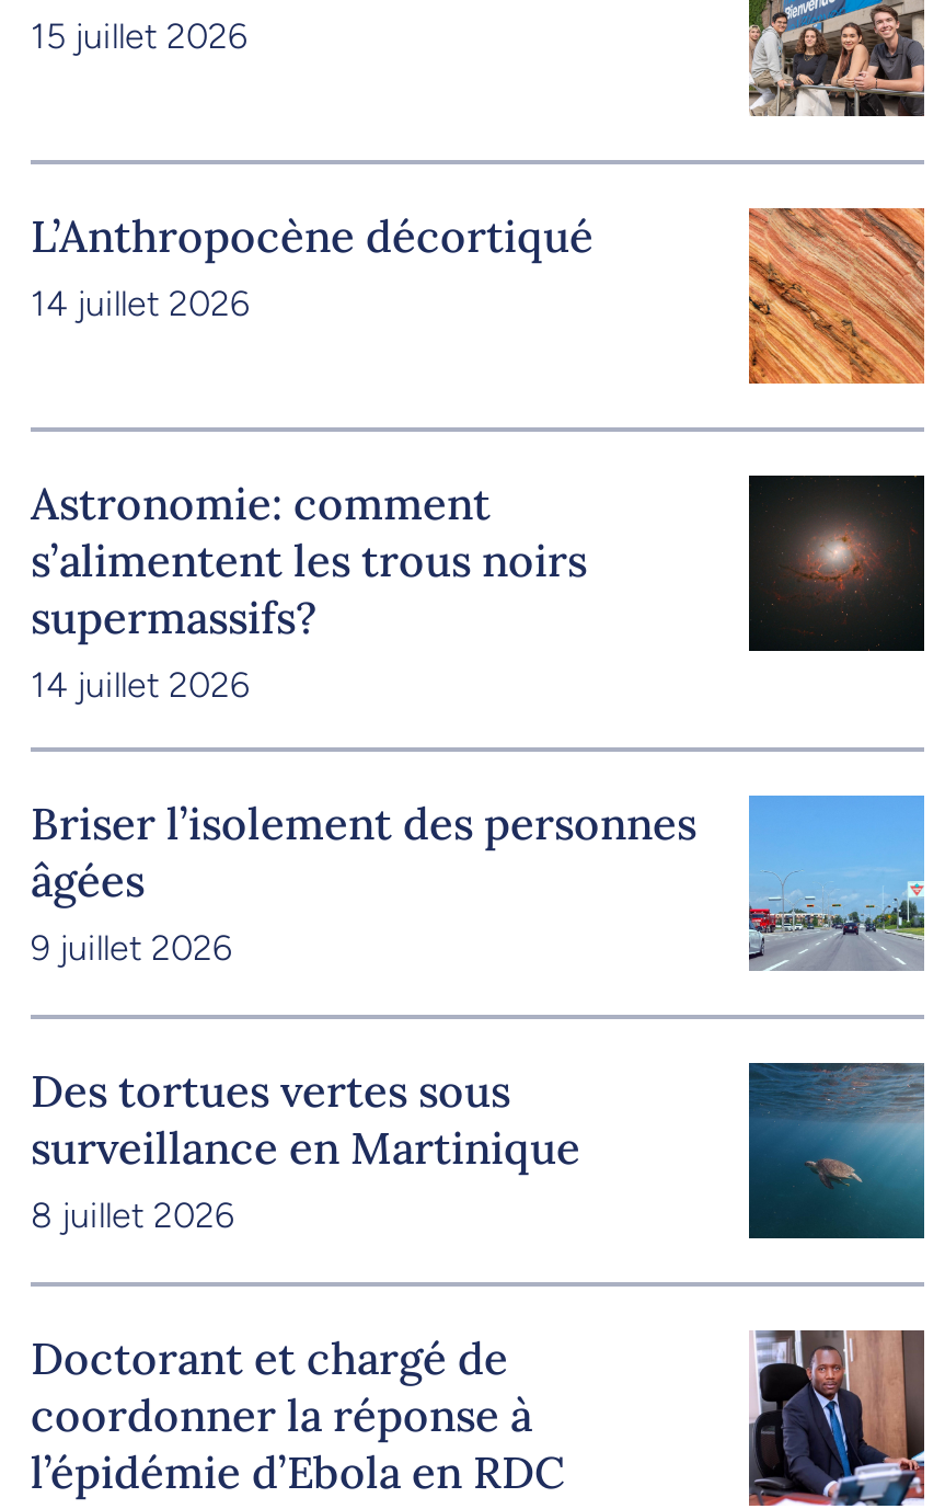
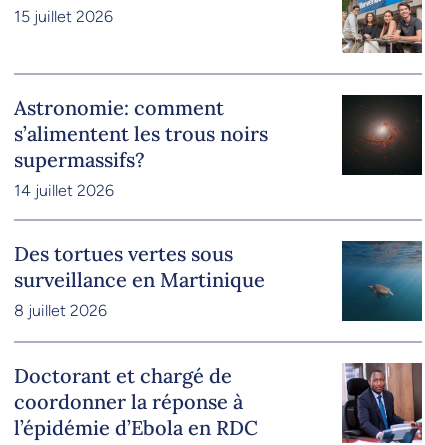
- L’Anthropocène décortiqué
- 14 juillet 2026

- [image]

- [image]
- Briser l’isolement des personnes
- âgées
- 9 juillet 2026
